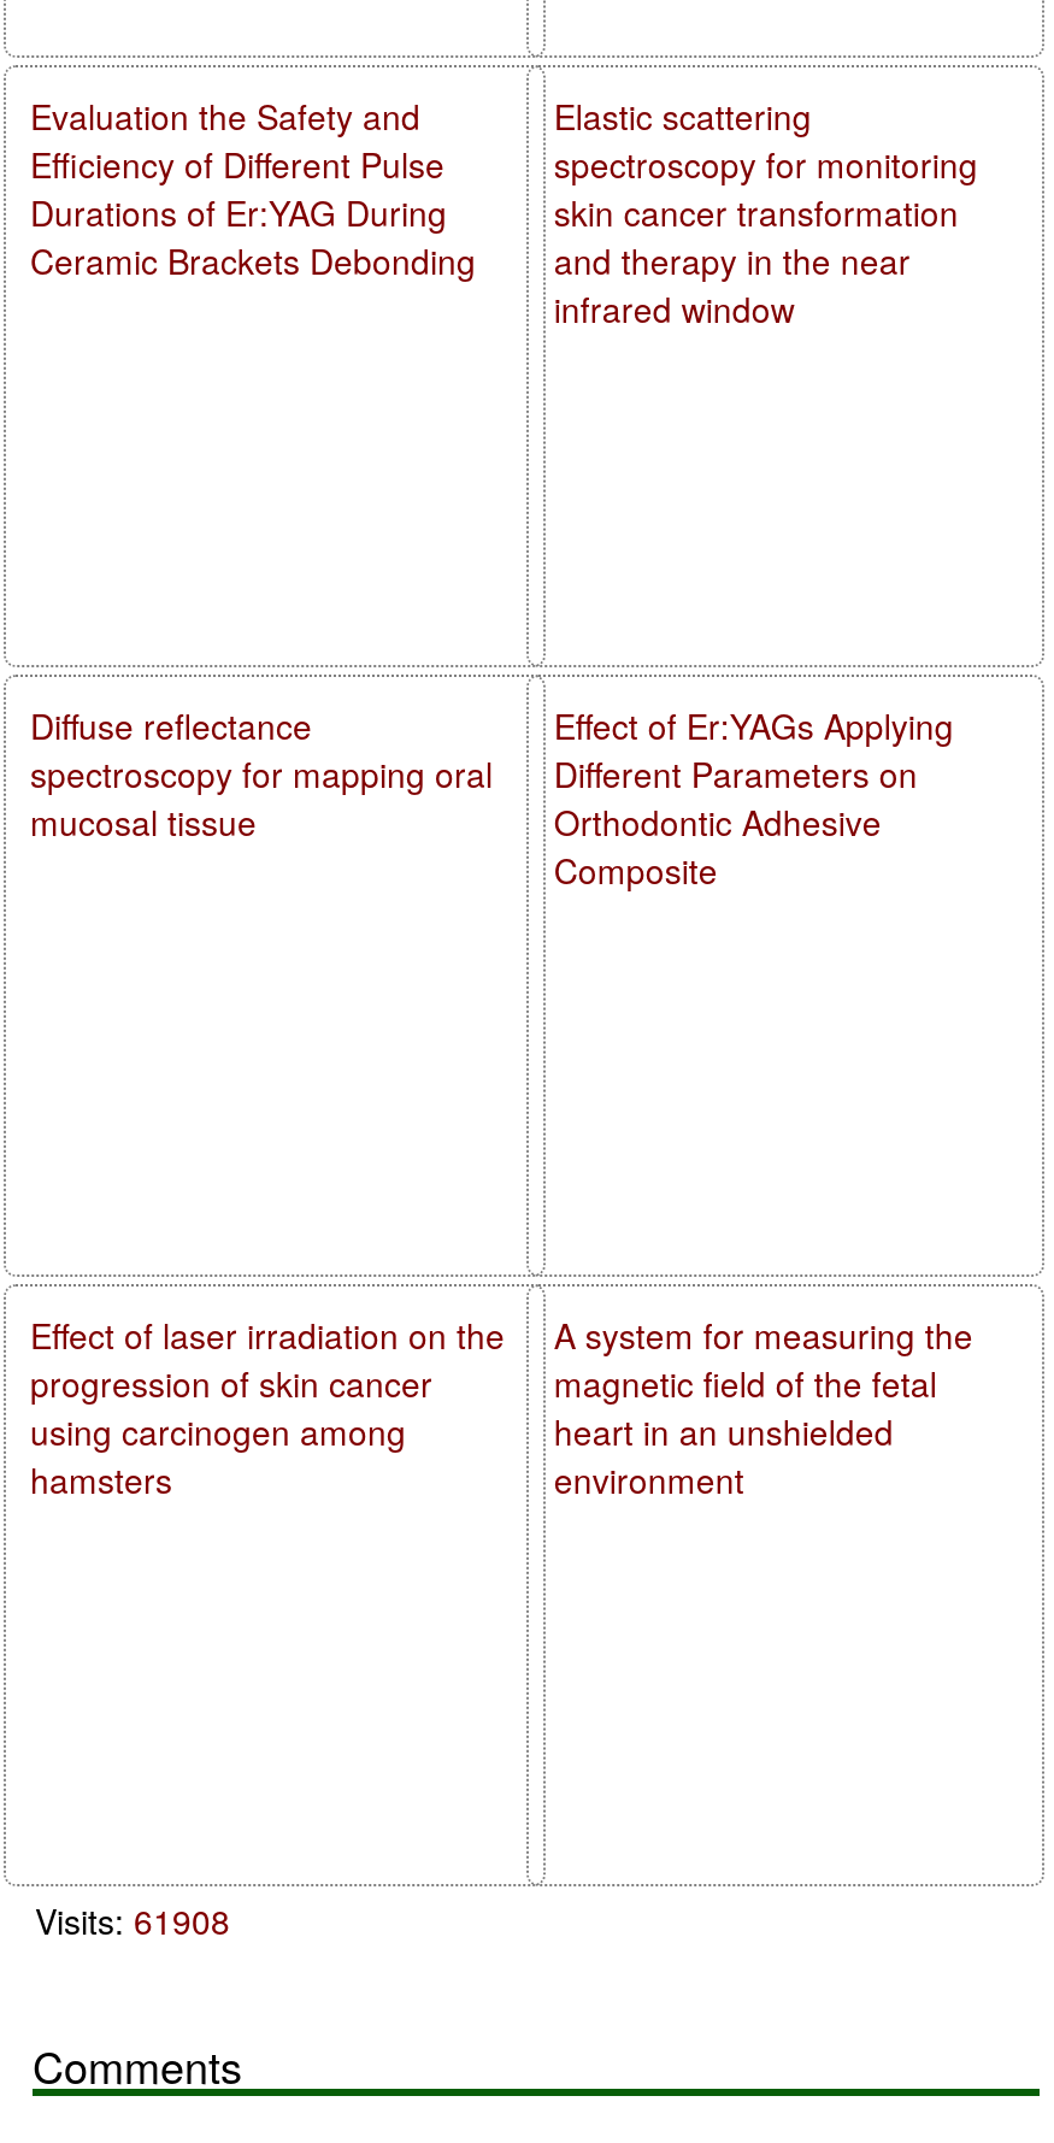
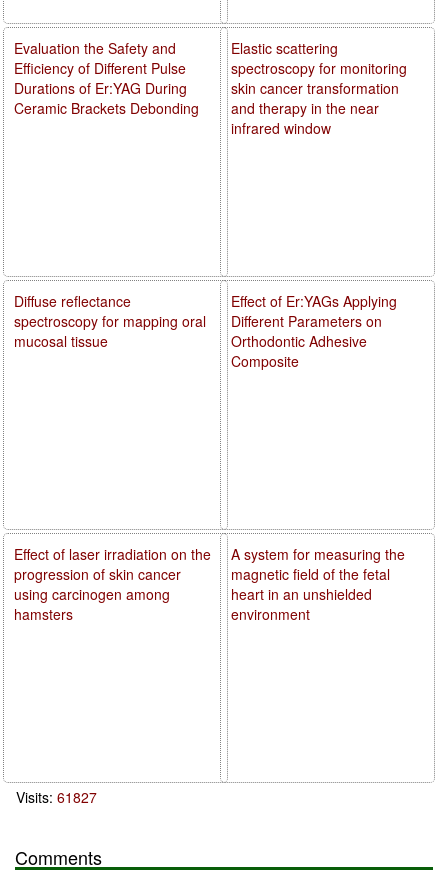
- Visits: 61908
+ Visits: 61827
